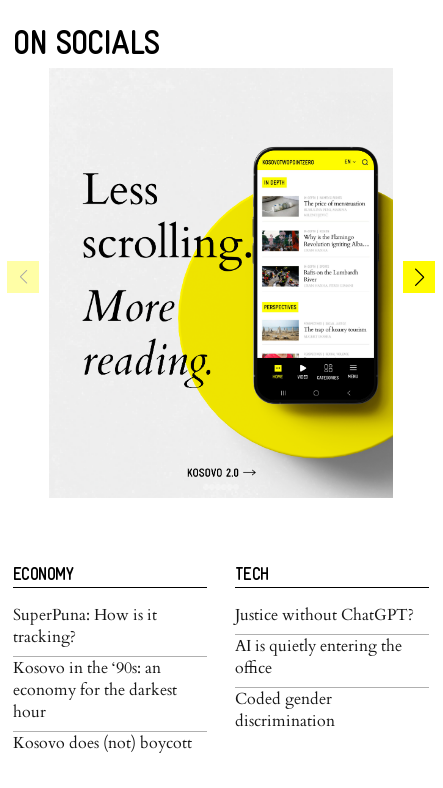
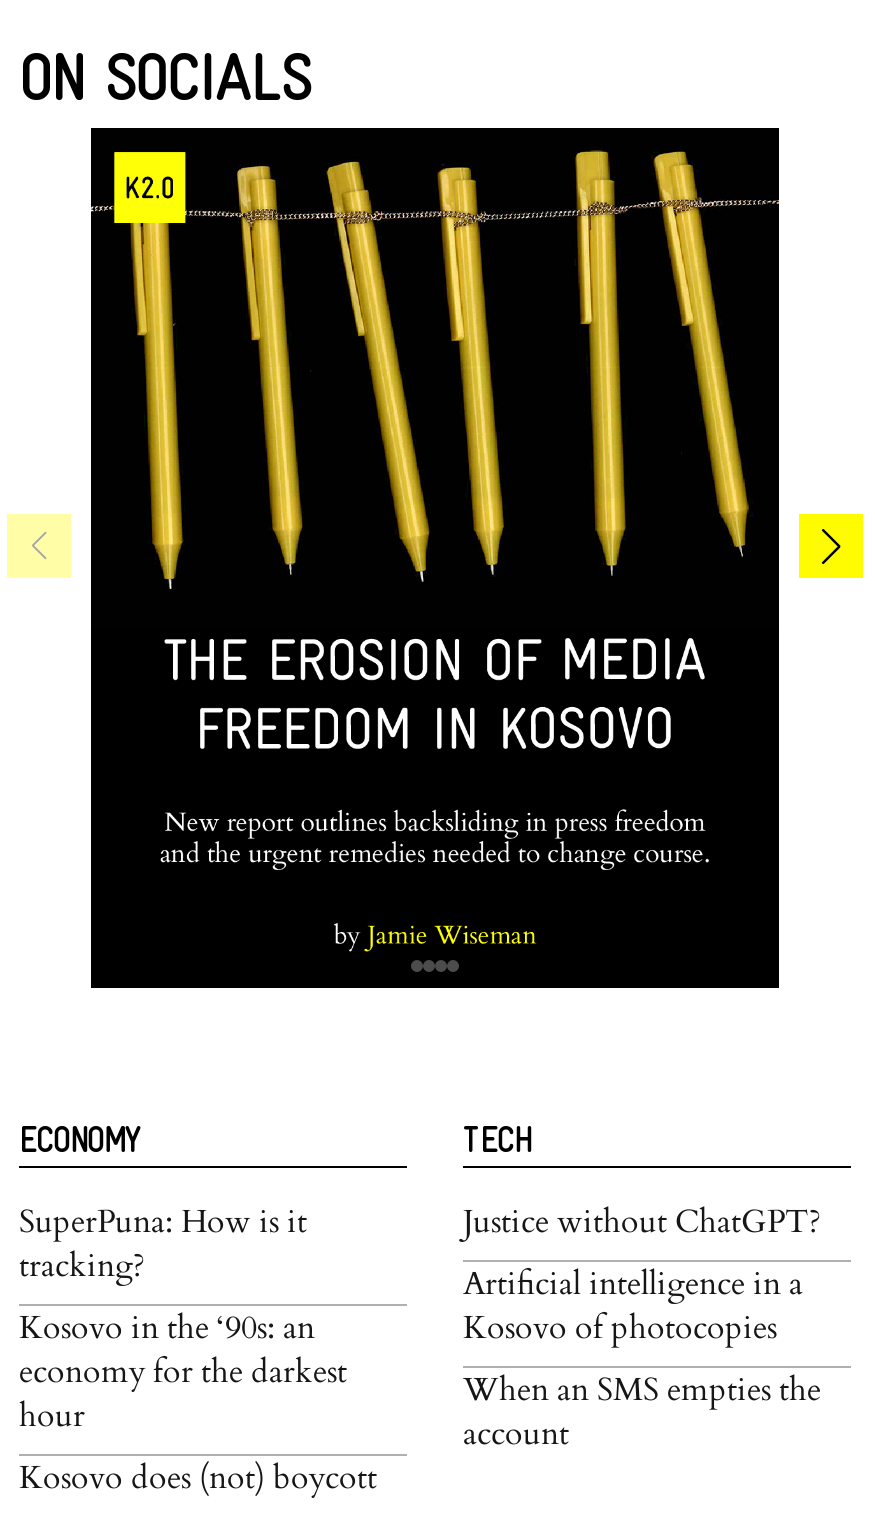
- [image]
+ [image]

- AI is quietly entering the
- office
- Coded gender
- discrimination
+ Artificial intelligence in a
+ Kosovo of photocopies
+ When an SMS empties the
+ account
